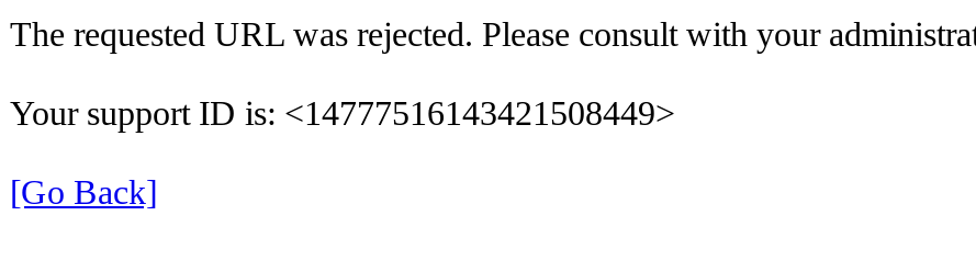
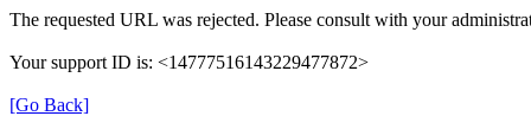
- Your support ID is: <14777516143421508449>
+ Your support ID is: <14777516143229477872>
